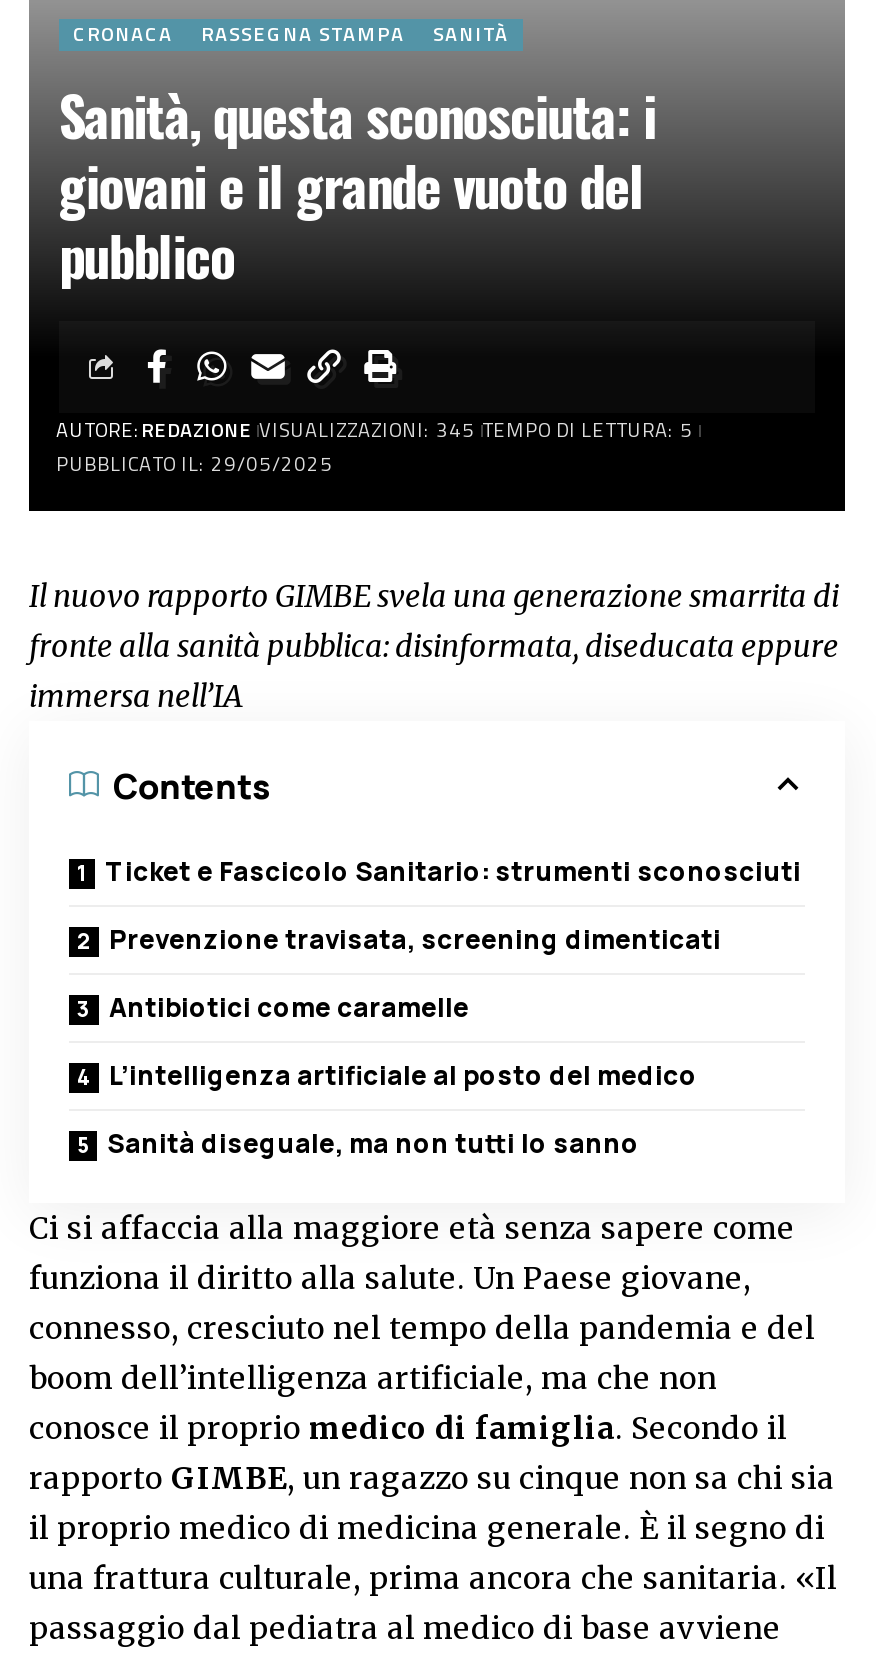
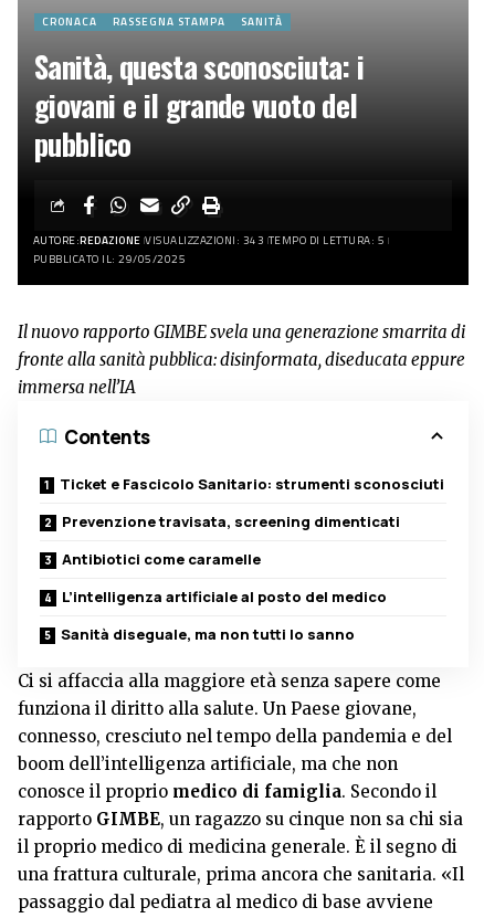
- AUTORE: REDAZIONE VISUALIZZAZIONI: 345 TEMPO DI LETTURA: 5
+ AUTORE: REDAZIONE VISUALIZZAZIONI: 343 TEMPO DI LETTURA: 5
